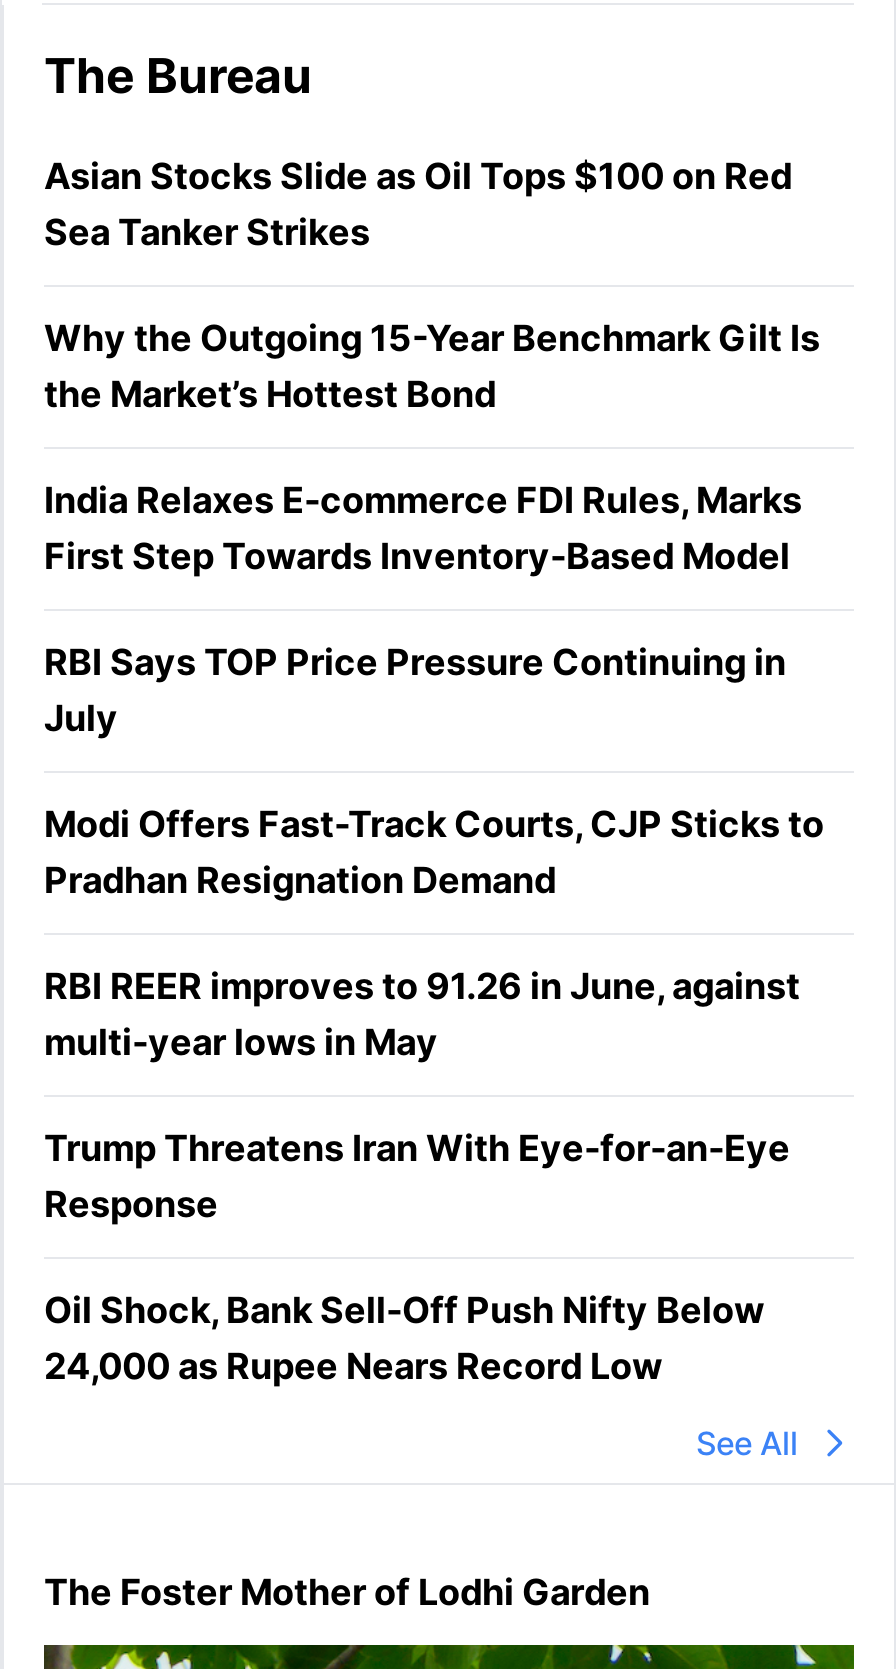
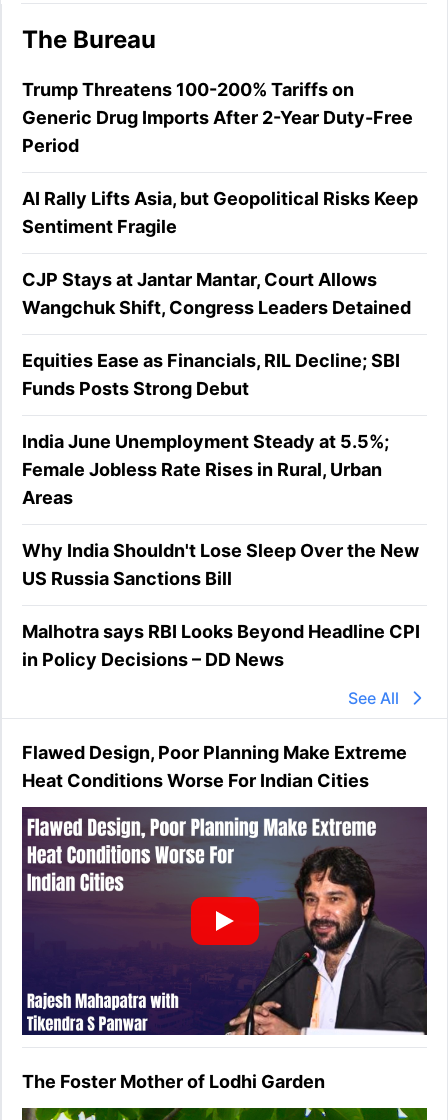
- Asian Stocks Slide as Oil Tops $100 on Red
- Sea Tanker Strikes
- Why the Outgoing 15-Year Benchmark Gilt Is
- the Market’s Hottest Bond
- India Relaxes E-commerce FDI Rules, Marks
- First Step Towards Inventory-Based Model
- RBI Says TOP Price Pressure Continuing in
- July
- Modi Offers Fast-Track Courts, CJP Sticks to
- Pradhan Resignation Demand
- RBI REER improves to 91.26 in June, against
- multi-year lows in May
- Trump Threatens Iran With Eye-for-an-Eye
- Response
- Oil Shock, Bank Sell-Off Push Nifty Below
- 24,000 as Rupee Nears Record Low
+ Trump Threatens 100-200% Tariffs on
+ Generic Drug Imports After 2-Year Duty-Free
+ Period
+ AI Rally Lifts Asia, but Geopolitical Risks Keep
+ Sentiment Fragile
+ CJP Stays at Jantar Mantar, Court Allows
+ Wangchuk Shift, Congress Leaders Detained
+ Equities Ease as Financials, RIL Decline; SBI
+ Funds Posts Strong Debut
+ India June Unemployment Steady at 5.5%;
+ Female Jobless Rate Rises in Rural, Urban
+ Areas
+ Why India Shouldn't Lose Sleep Over the New
+ US Russia Sanctions Bill
+ Malhotra says RBI Looks Beyond Headline CPI
+ in Policy Decisions – DD News

moved up: See All

+ Flawed Design, Poor Planning Make Extreme
+ Heat Conditions Worse For Indian Cities

+ [image]
